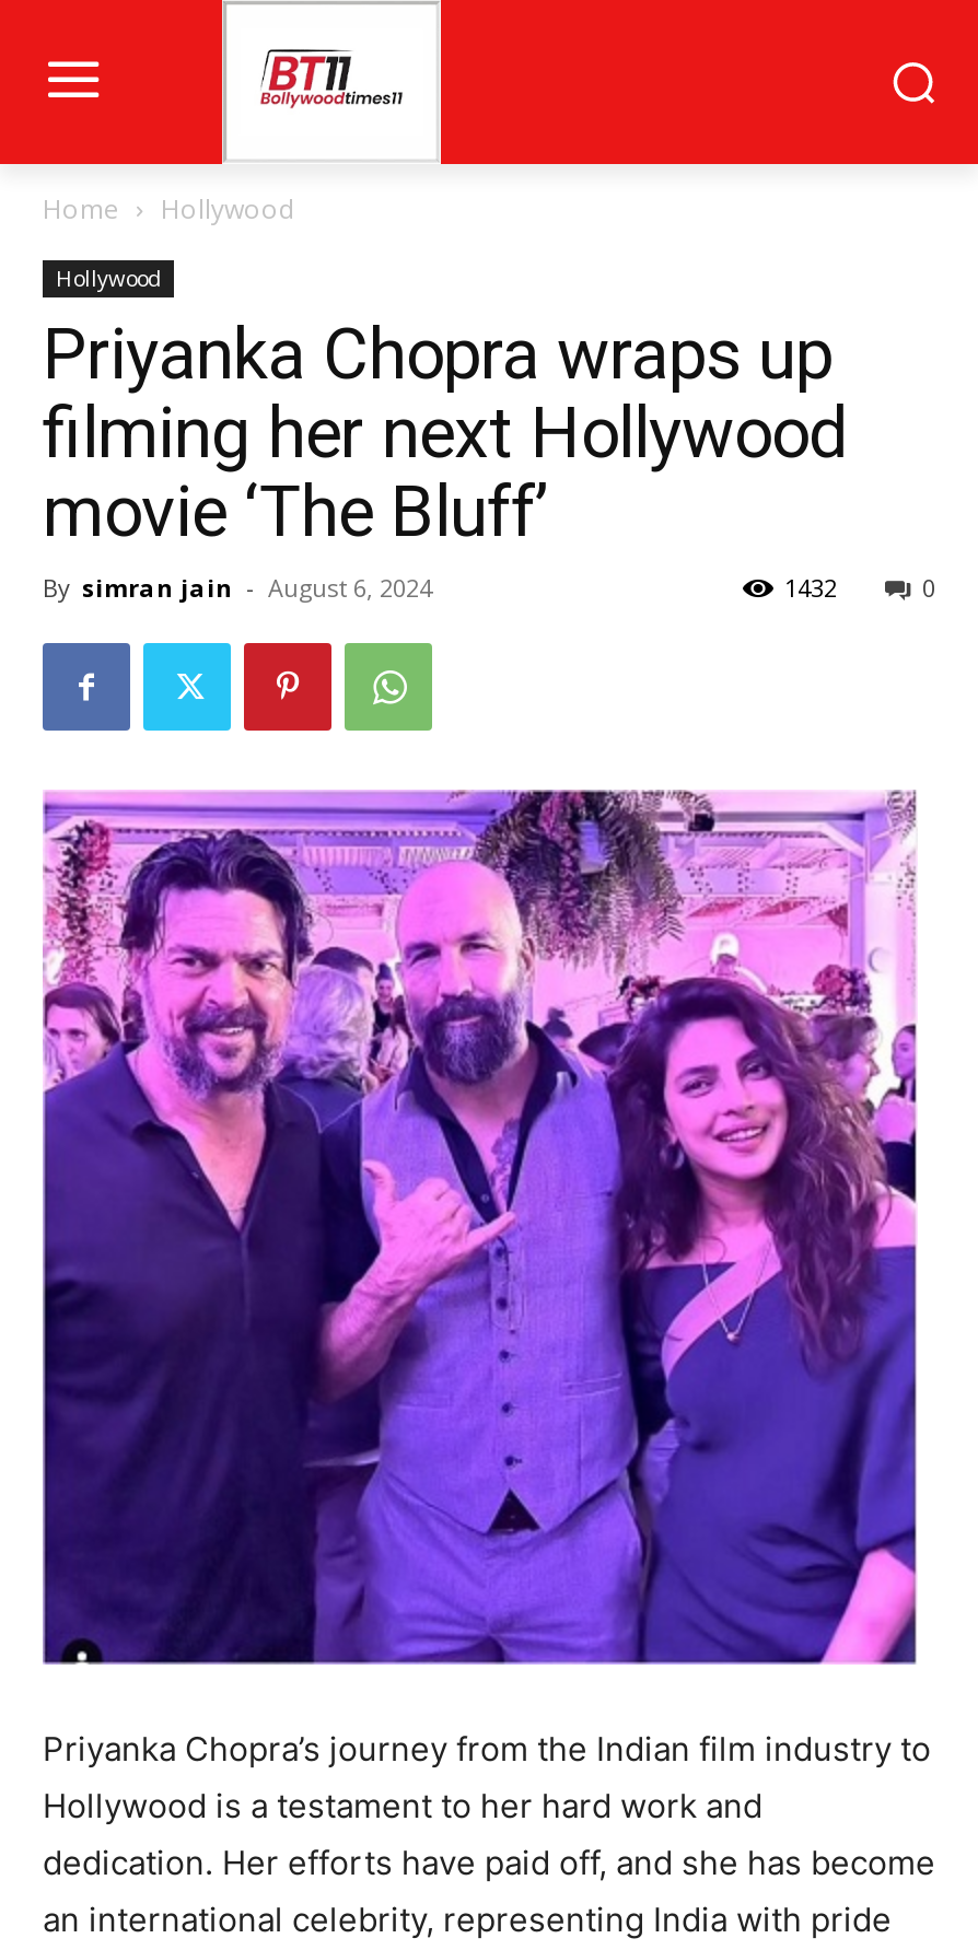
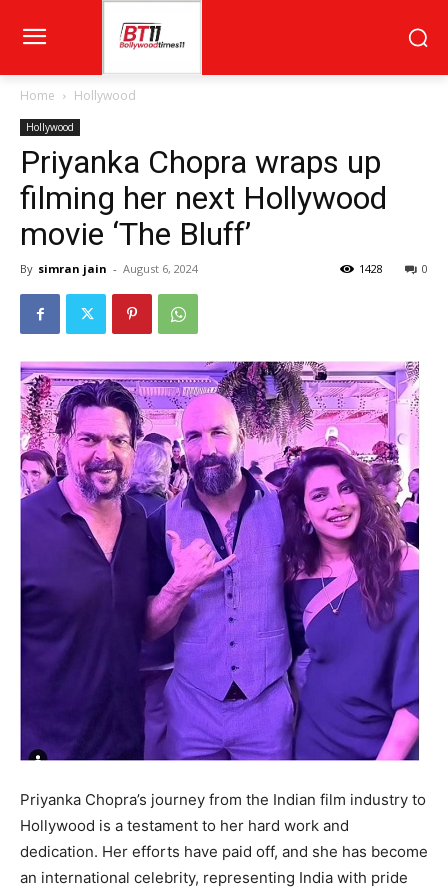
- 1432
+ 1428
